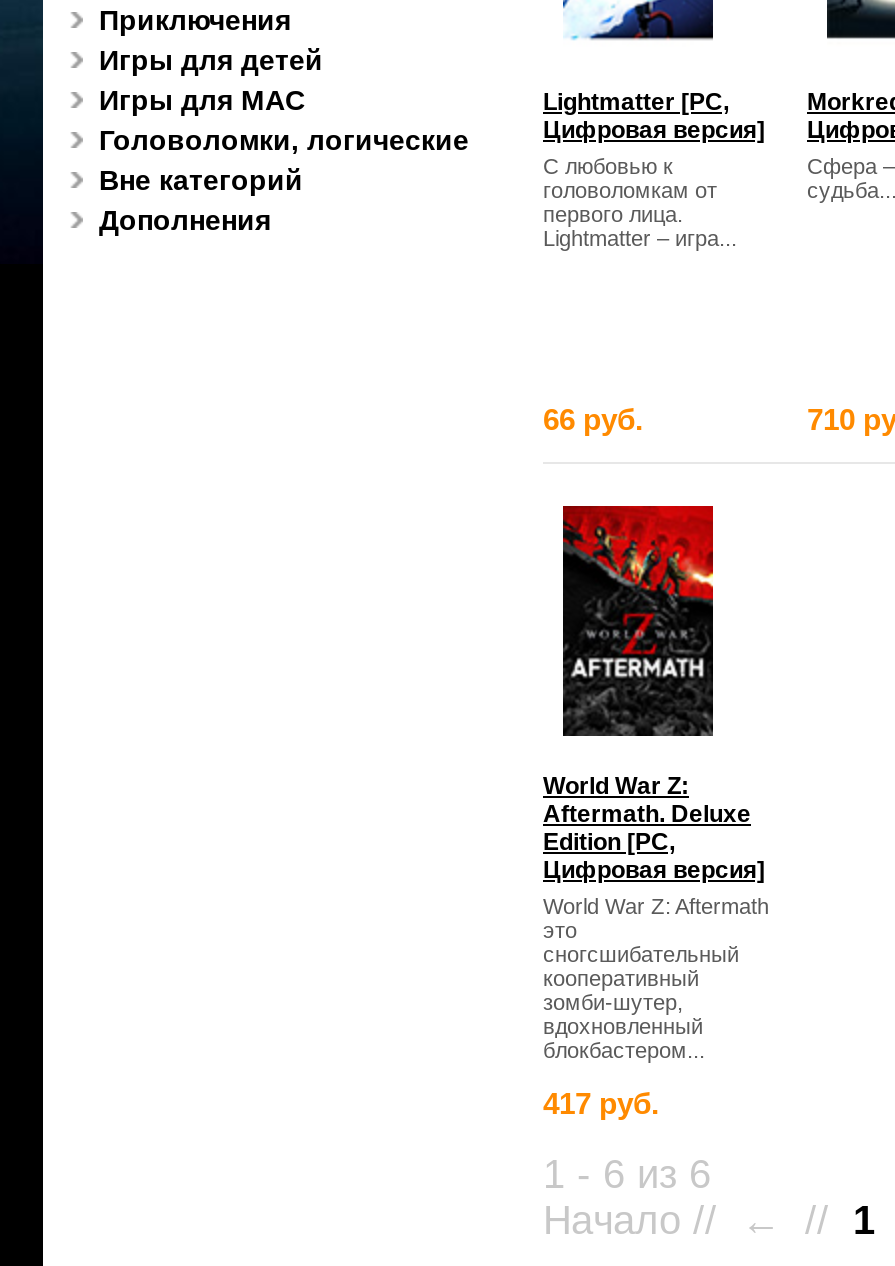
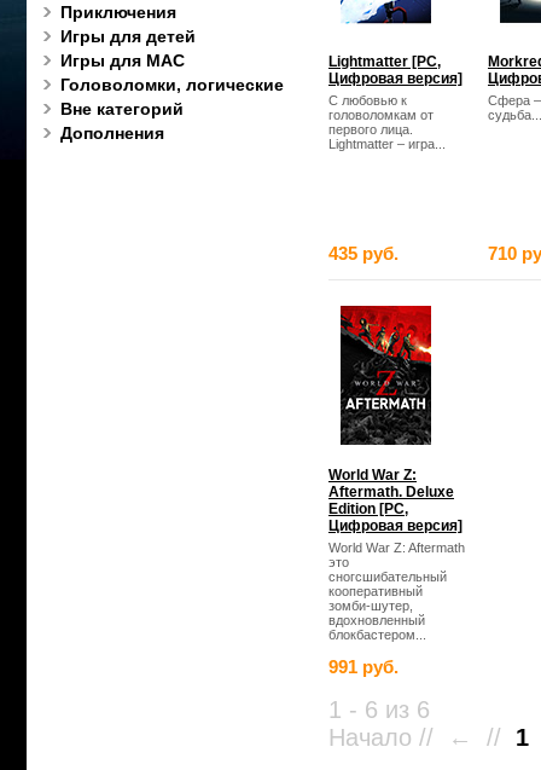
- 66 руб.
+ 435 руб.

- 417 руб.
+ 991 руб.
